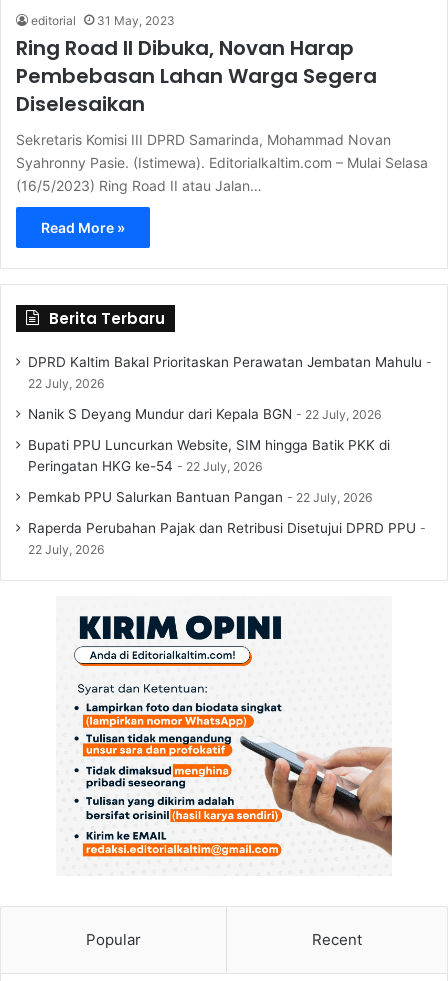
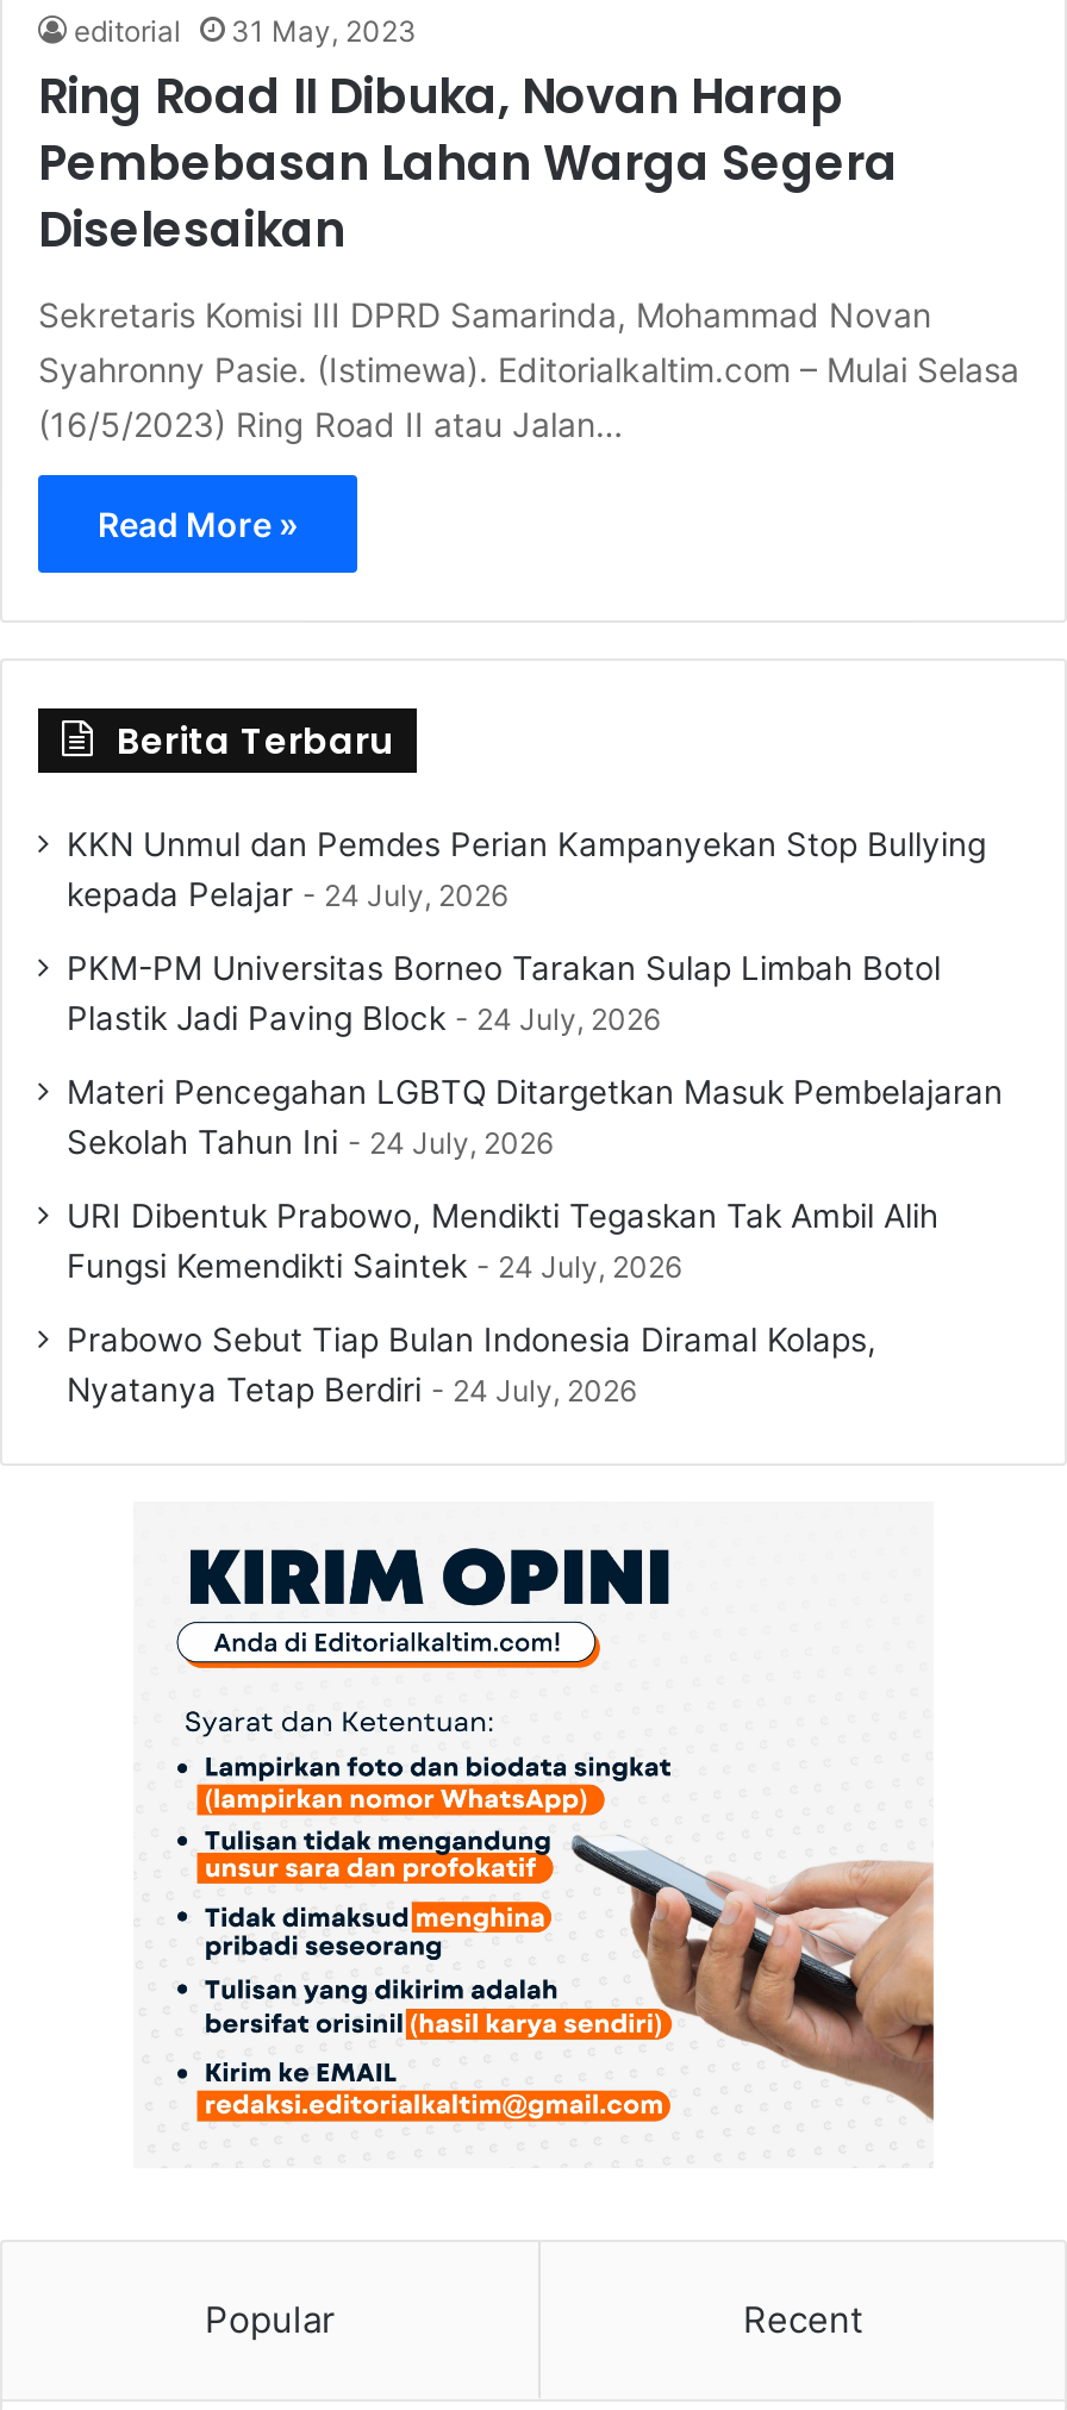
- DPRD Kaltim Bakal Prioritaskan Perawatan Jembatan Mahulu
- 22 July, 2026
+ KKN Unmul dan Pemdes Perian Kampanyekan Stop Bullying
+ kepada Pelajar
+ 24 July, 2026

- Nanik S Deyang Mundur dari Kepala BGN
- 22 July, 2026
+ PKM-PM Universitas Borneo Tarakan Sulap Limbah Botol
+ Plastik Jadi Paving Block
+ 24 July, 2026

- Bupati PPU Luncurkan Website, SIM hingga Batik PKK di
- Peringatan HKG ke-54
- 22 July, 2026
+ Materi Pencegahan LGBTQ Ditargetkan Masuk Pembelajaran
+ Sekolah Tahun Ini
+ 24 July, 2026

- Pemkab PPU Salurkan Bantuan Pangan
- 22 July, 2026
+ URI Dibentuk Prabowo, Mendikti Tegaskan Tak Ambil Alih
+ Fungsi Kemendikti Saintek
+ 24 July, 2026

- Raperda Perubahan Pajak dan Retribusi Disetujui DPRD PPU
- 22 July, 2026
+ Prabowo Sebut Tiap Bulan Indonesia Diramal Kolaps,
+ Nyatanya Tetap Berdiri
+ 24 July, 2026
